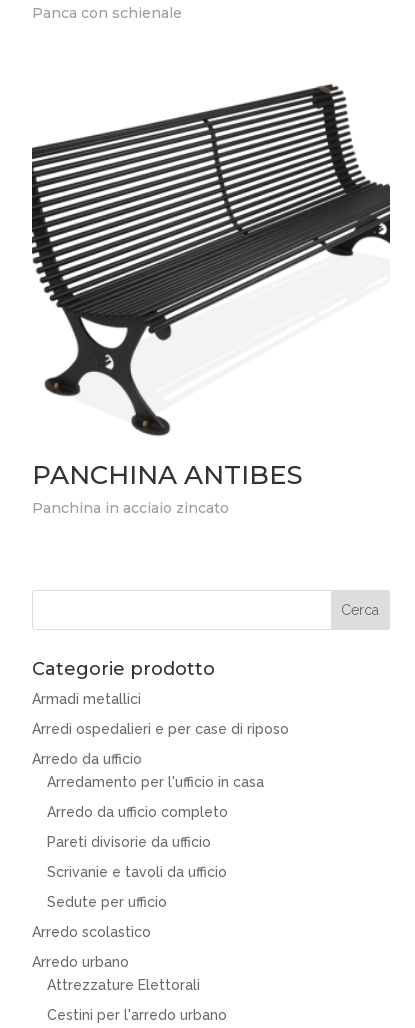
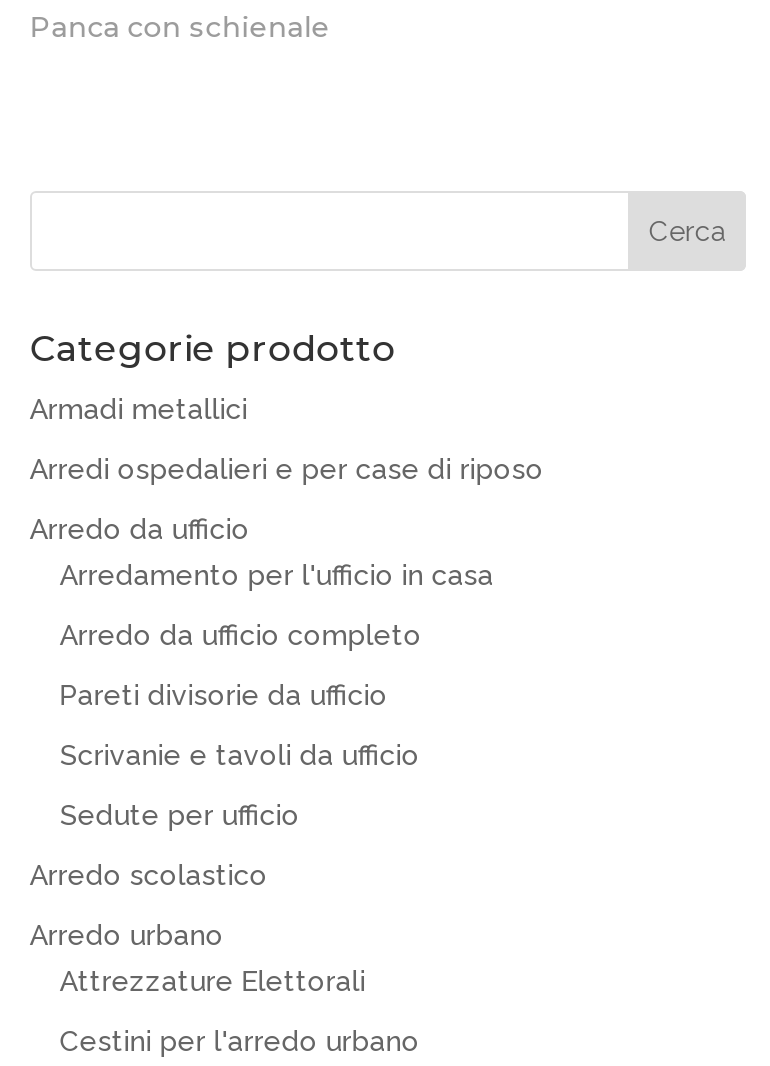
- [image]
- PANCHINA ANTIBES
- Panchina in acciaio zincato
